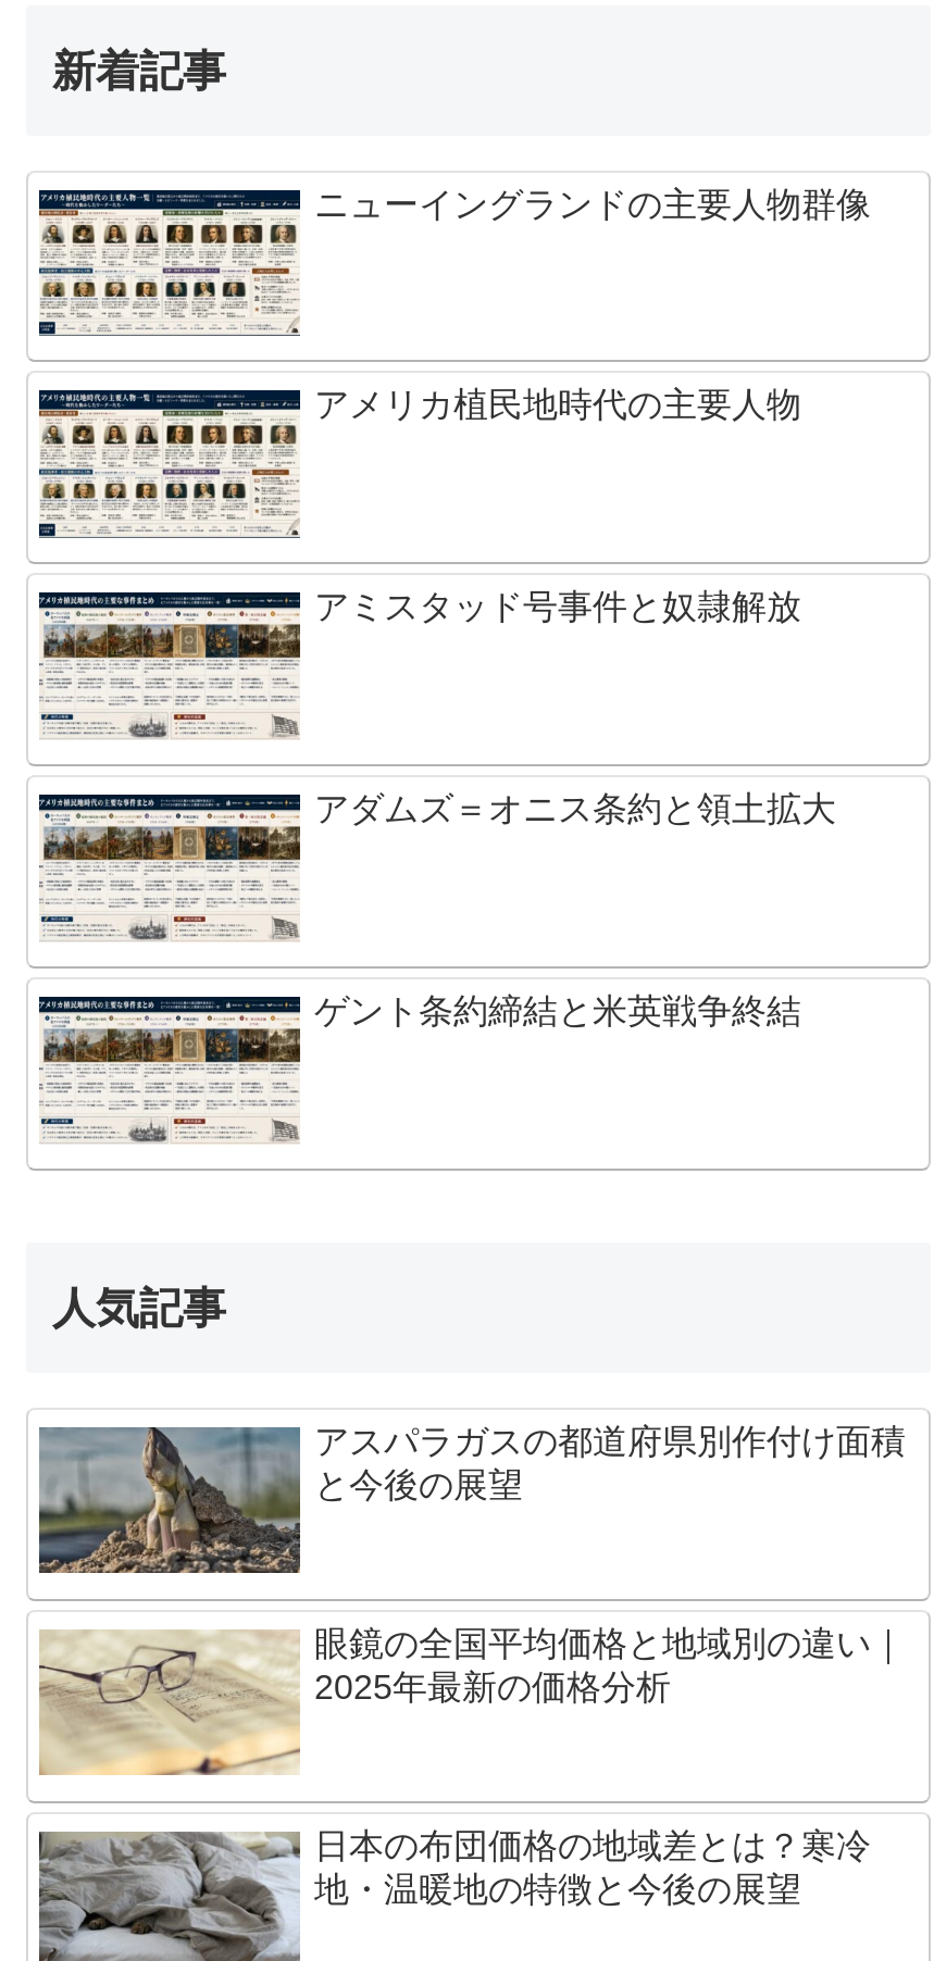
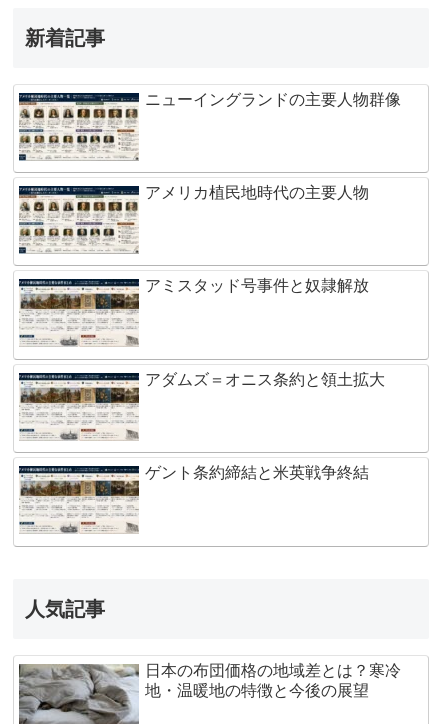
- [image]
- アスパラガスの都道府県別作付け面積
- と今後の展望

- [image]
- 眼鏡の全国平均価格と地域別の違い｜
- 2025年最新の価格分析
